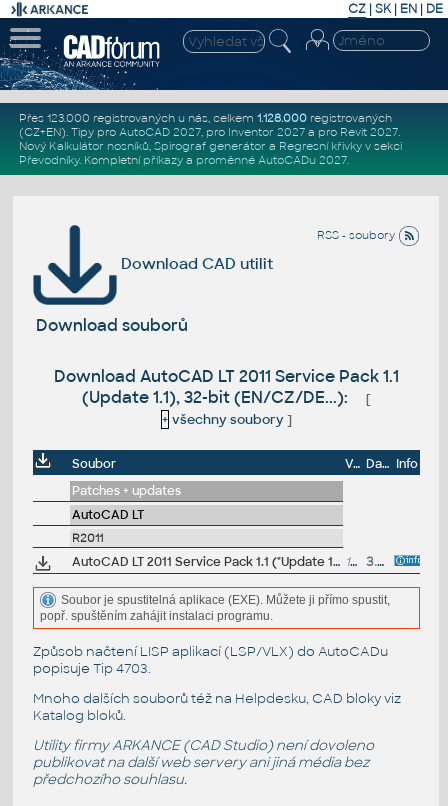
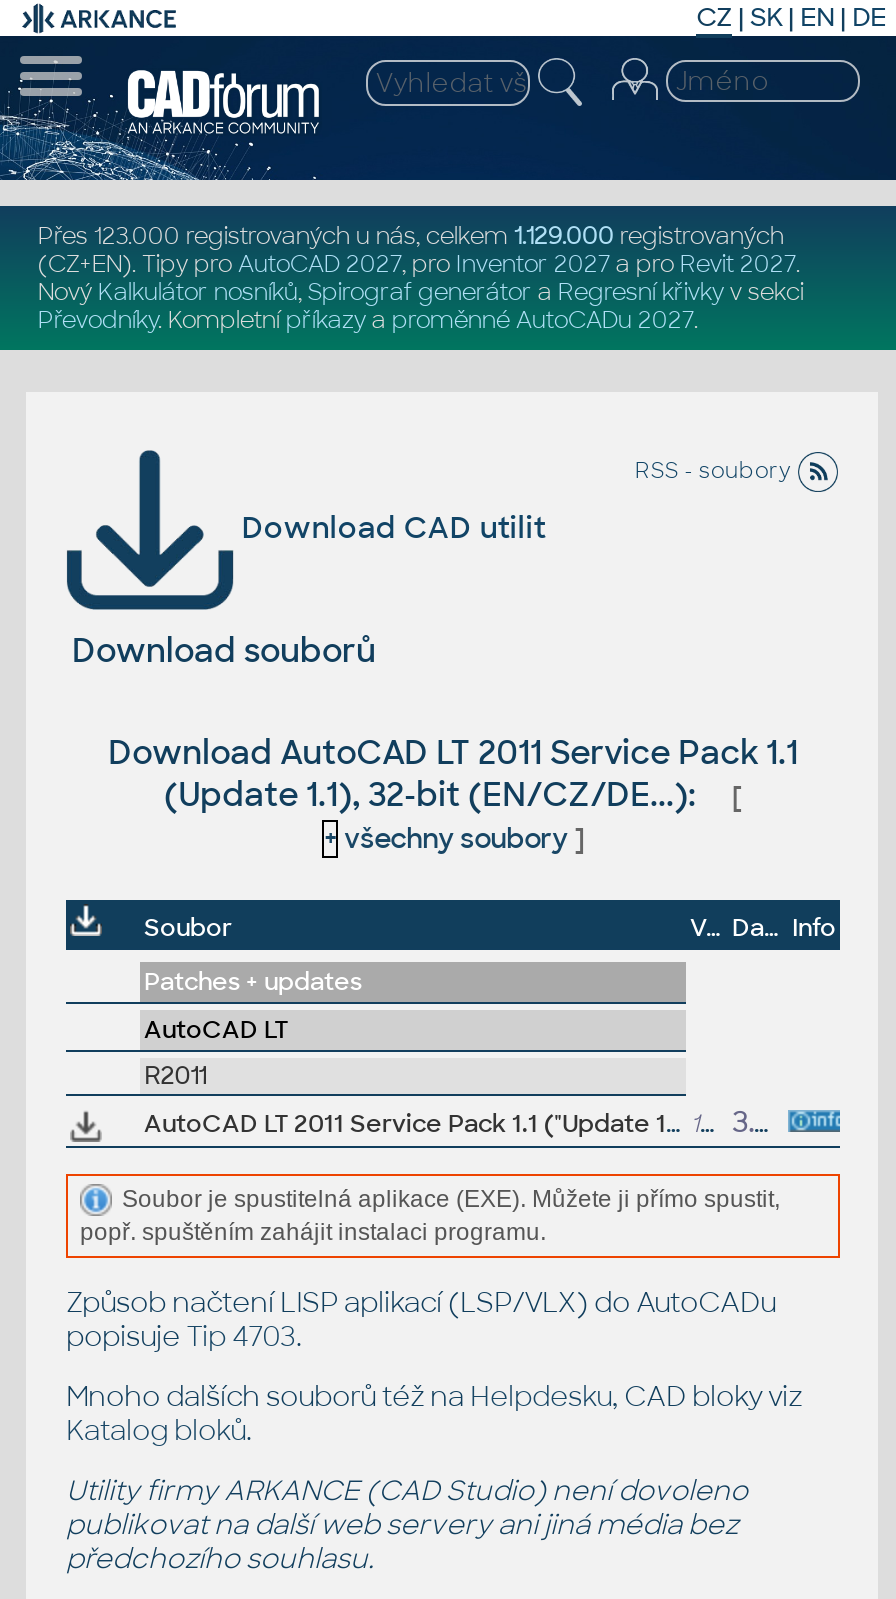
- Přes 123.000 registrovaných u nás, celkem 1.128.000 registrovaných
+ Přes 123.000 registrovaných u nás, celkem 1.129.000 registrovaných
